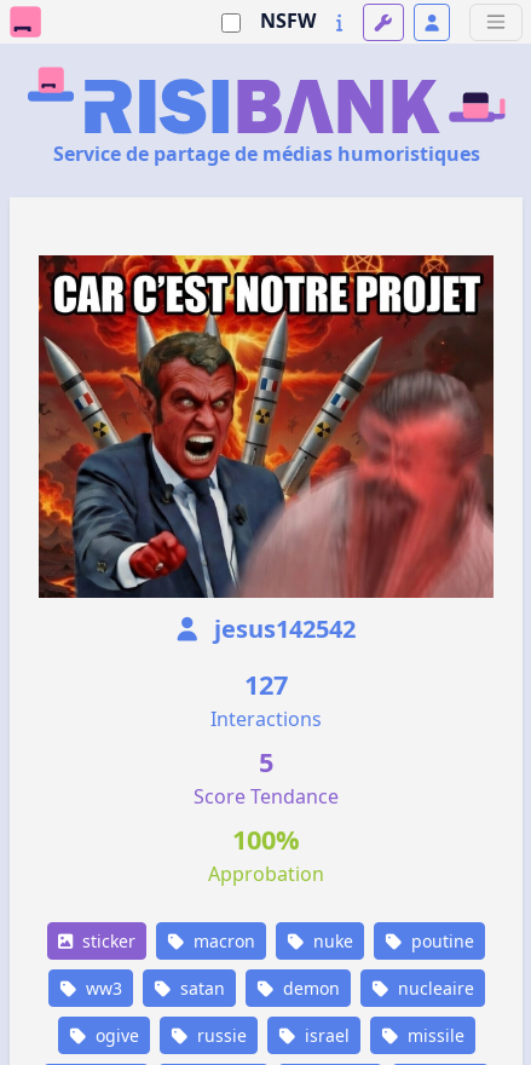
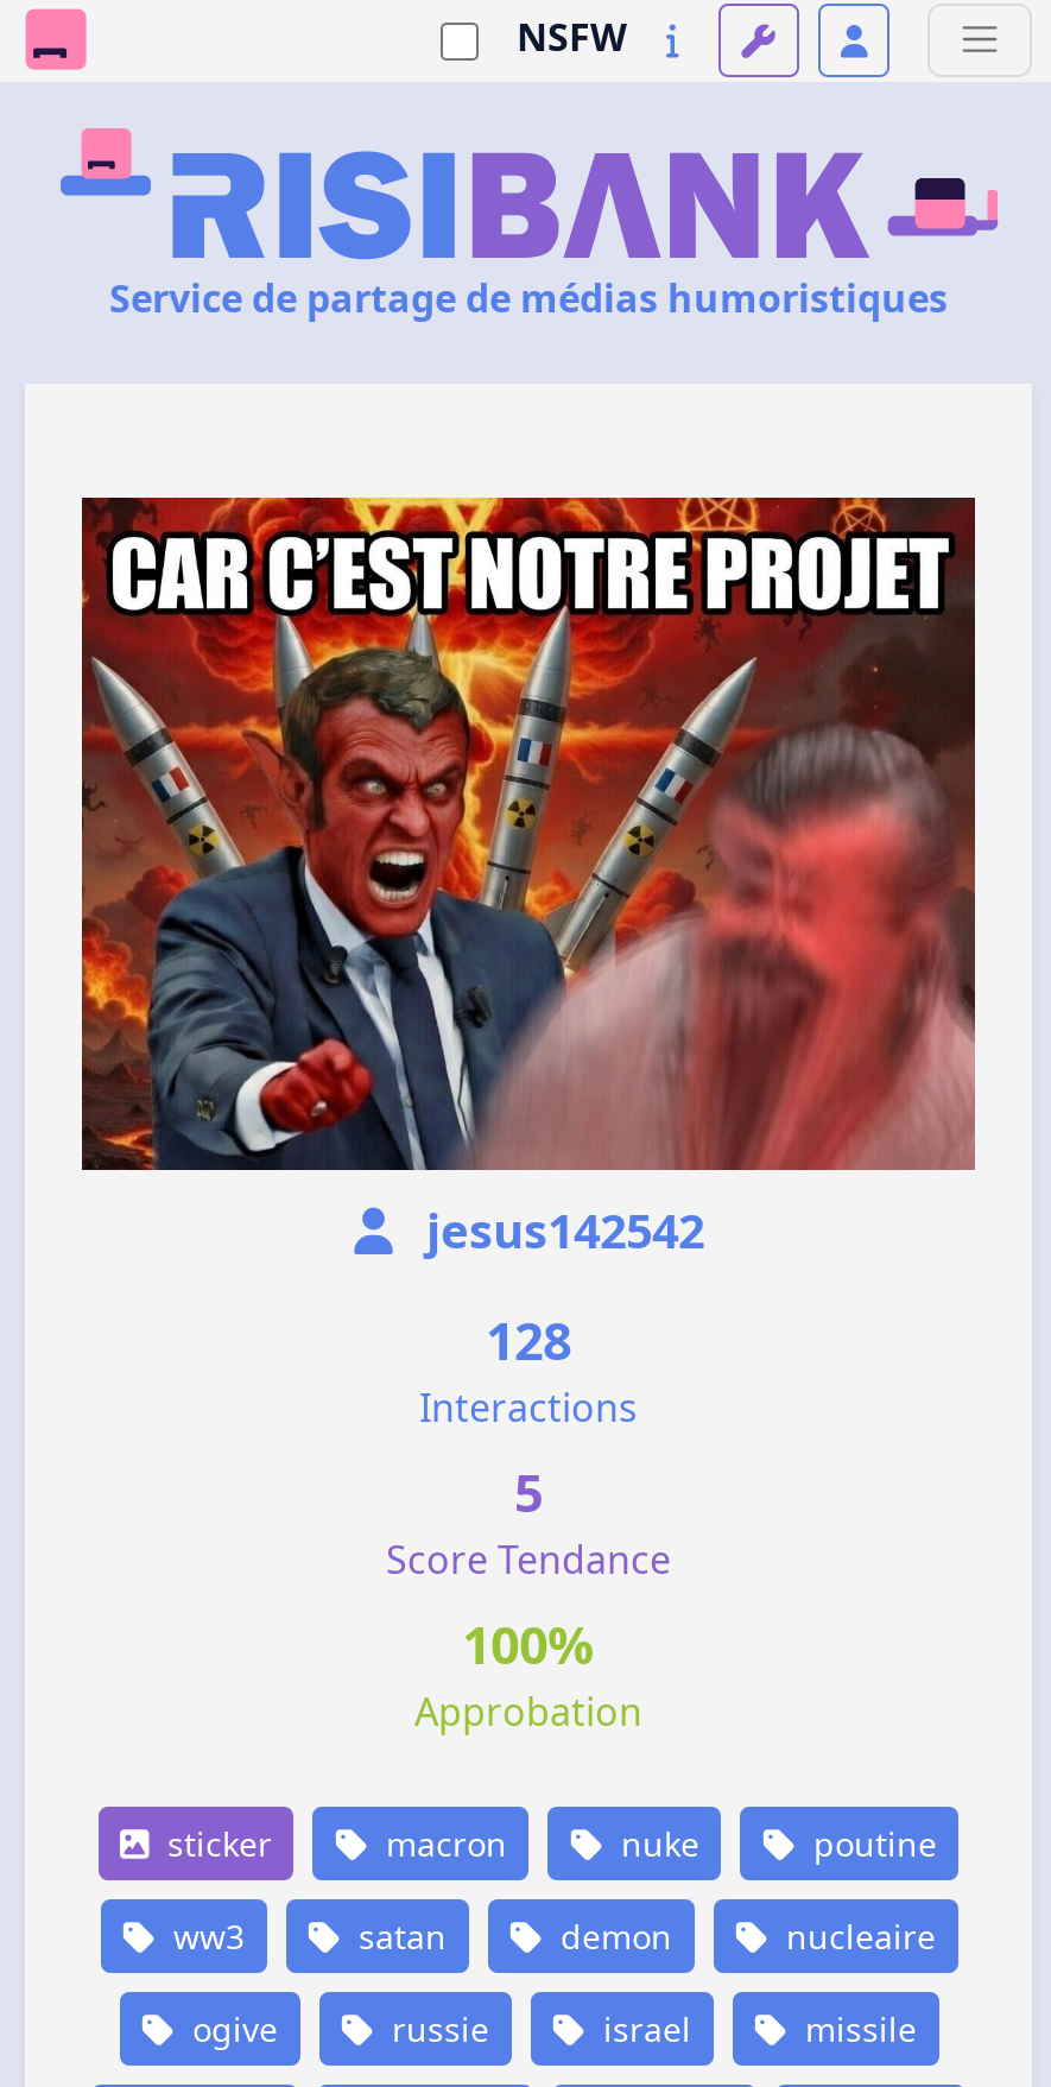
- 127
+ 128
